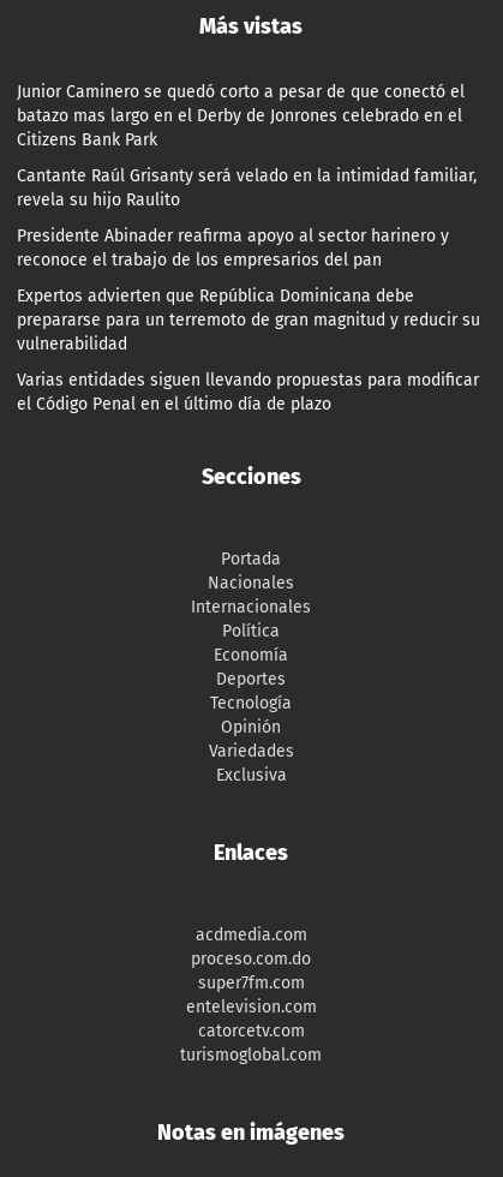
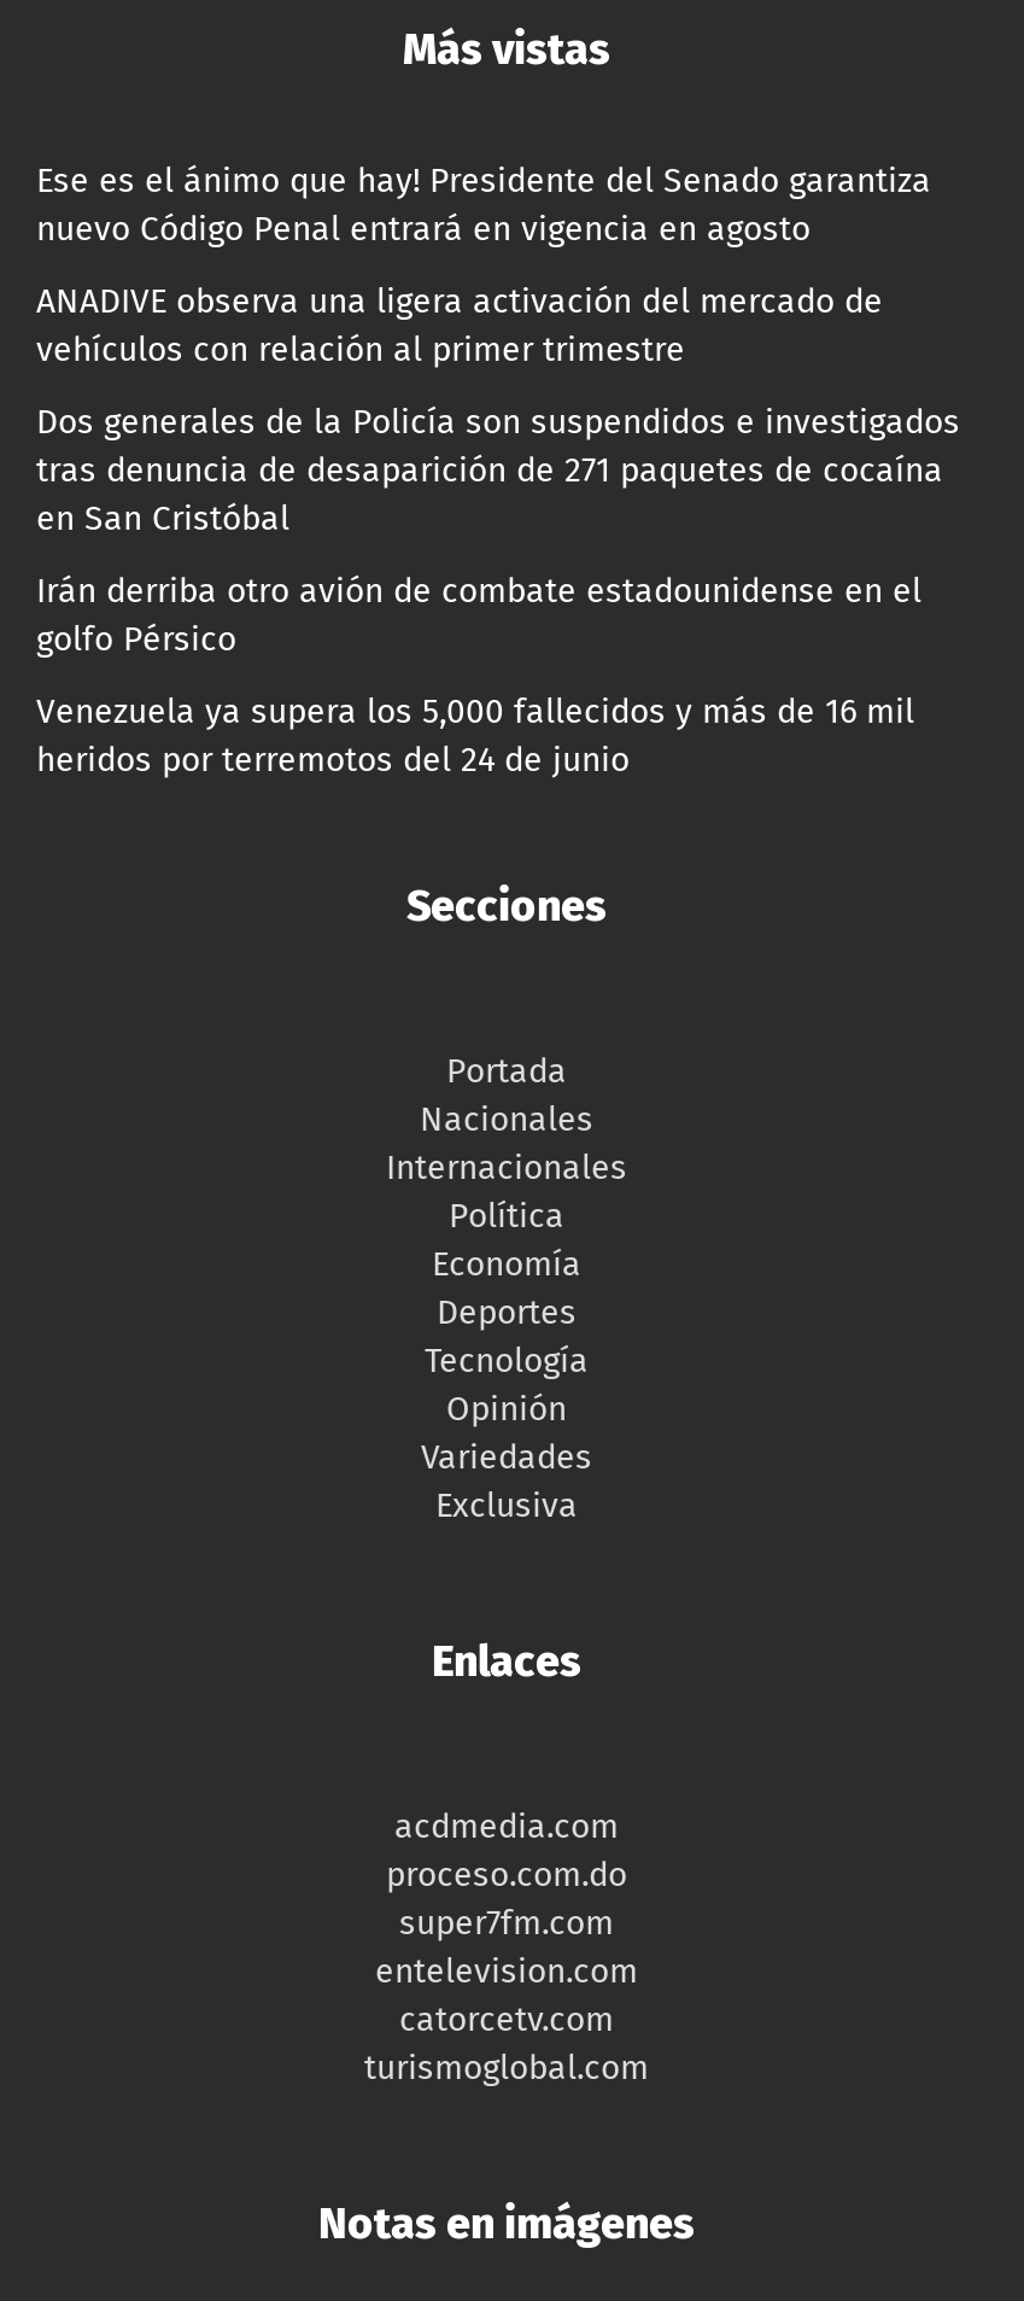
- Junior Caminero se quedó corto a pesar de que conectó el
- batazo mas largo en el Derby de Jonrones celebrado en el
- Citizens Bank Park
+ Ese es el ánimo que hay! Presidente del Senado garantiza
+ nuevo Código Penal entrará en vigencia en agosto

- Cantante Raúl Grisanty será velado en la intimidad familiar,
- revela su hijo Raulito
+ ANADIVE observa una ligera activación del mercado de
+ vehículos con relación al primer trimestre

- Presidente Abinader reafirma apoyo al sector harinero y
- reconoce el trabajo de los empresarios del pan
+ Dos generales de la Policía son suspendidos e investigados
+ tras denuncia de desaparición de 271 paquetes de cocaína
+ en San Cristóbal

- Expertos advierten que República Dominicana debe
- prepararse para un terremoto de gran magnitud y reducir su
- vulnerabilidad
+ Irán derriba otro avión de combate estadounidense en el
+ golfo Pérsico

- Varias entidades siguen llevando propuestas para modificar
- el Código Penal en el último día de plazo
+ Venezuela ya supera los 5,000 fallecidos y más de 16 mil
+ heridos por terremotos del 24 de junio
